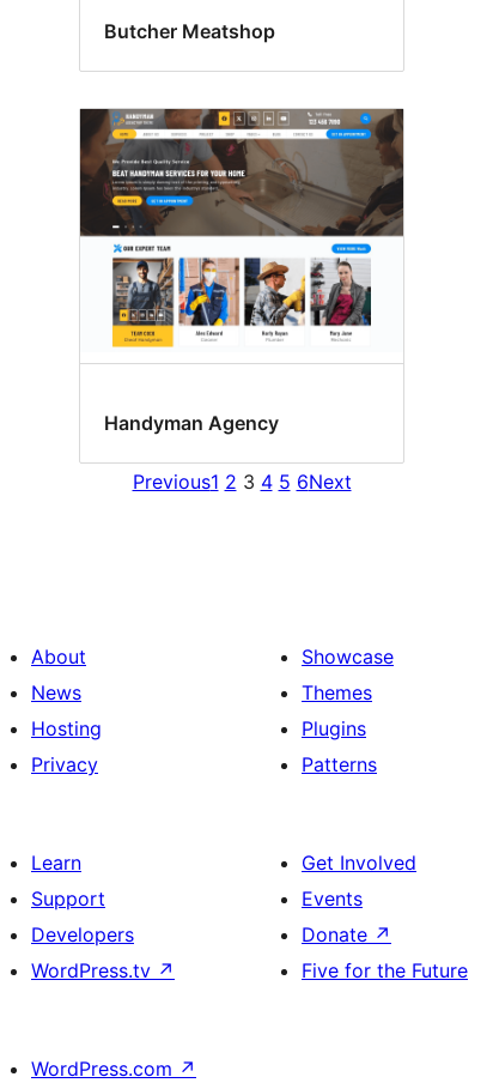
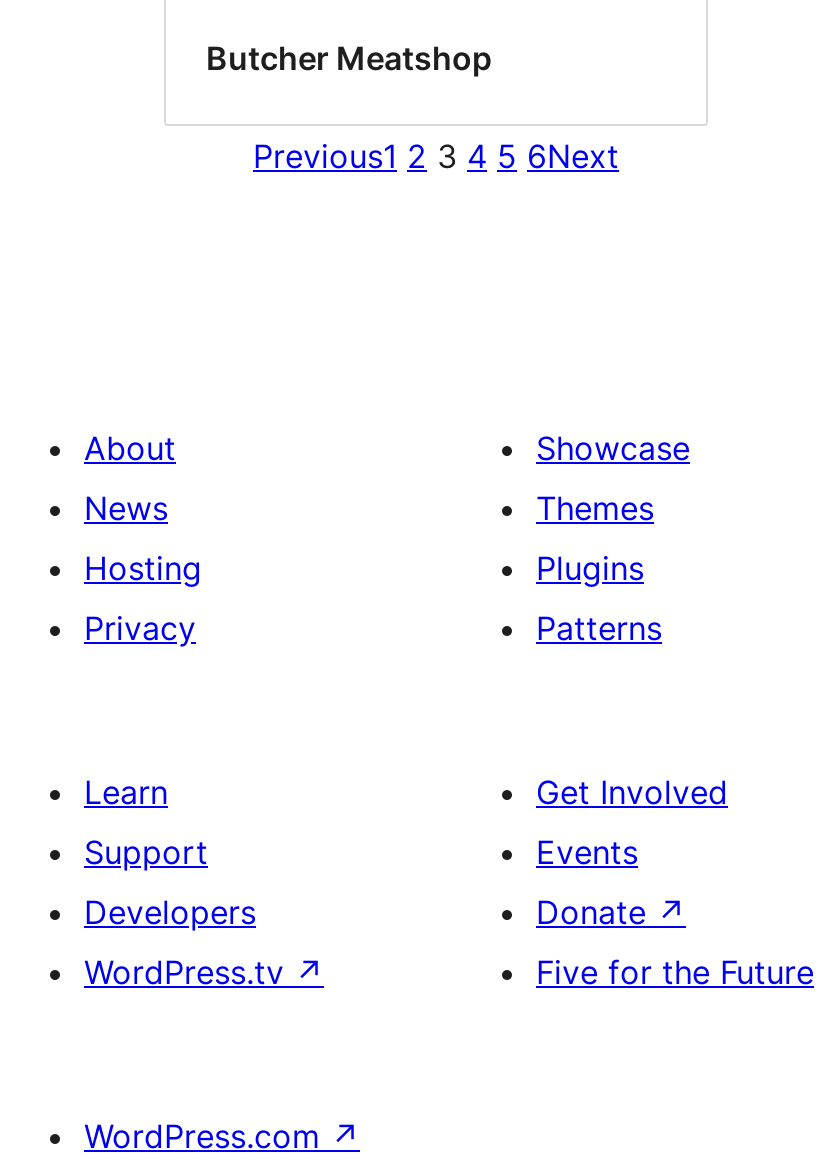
- [image]

- Handyman Agency
